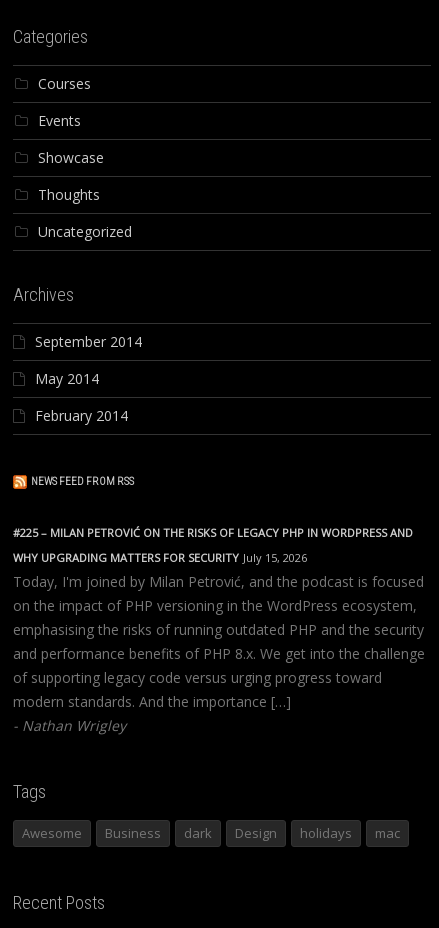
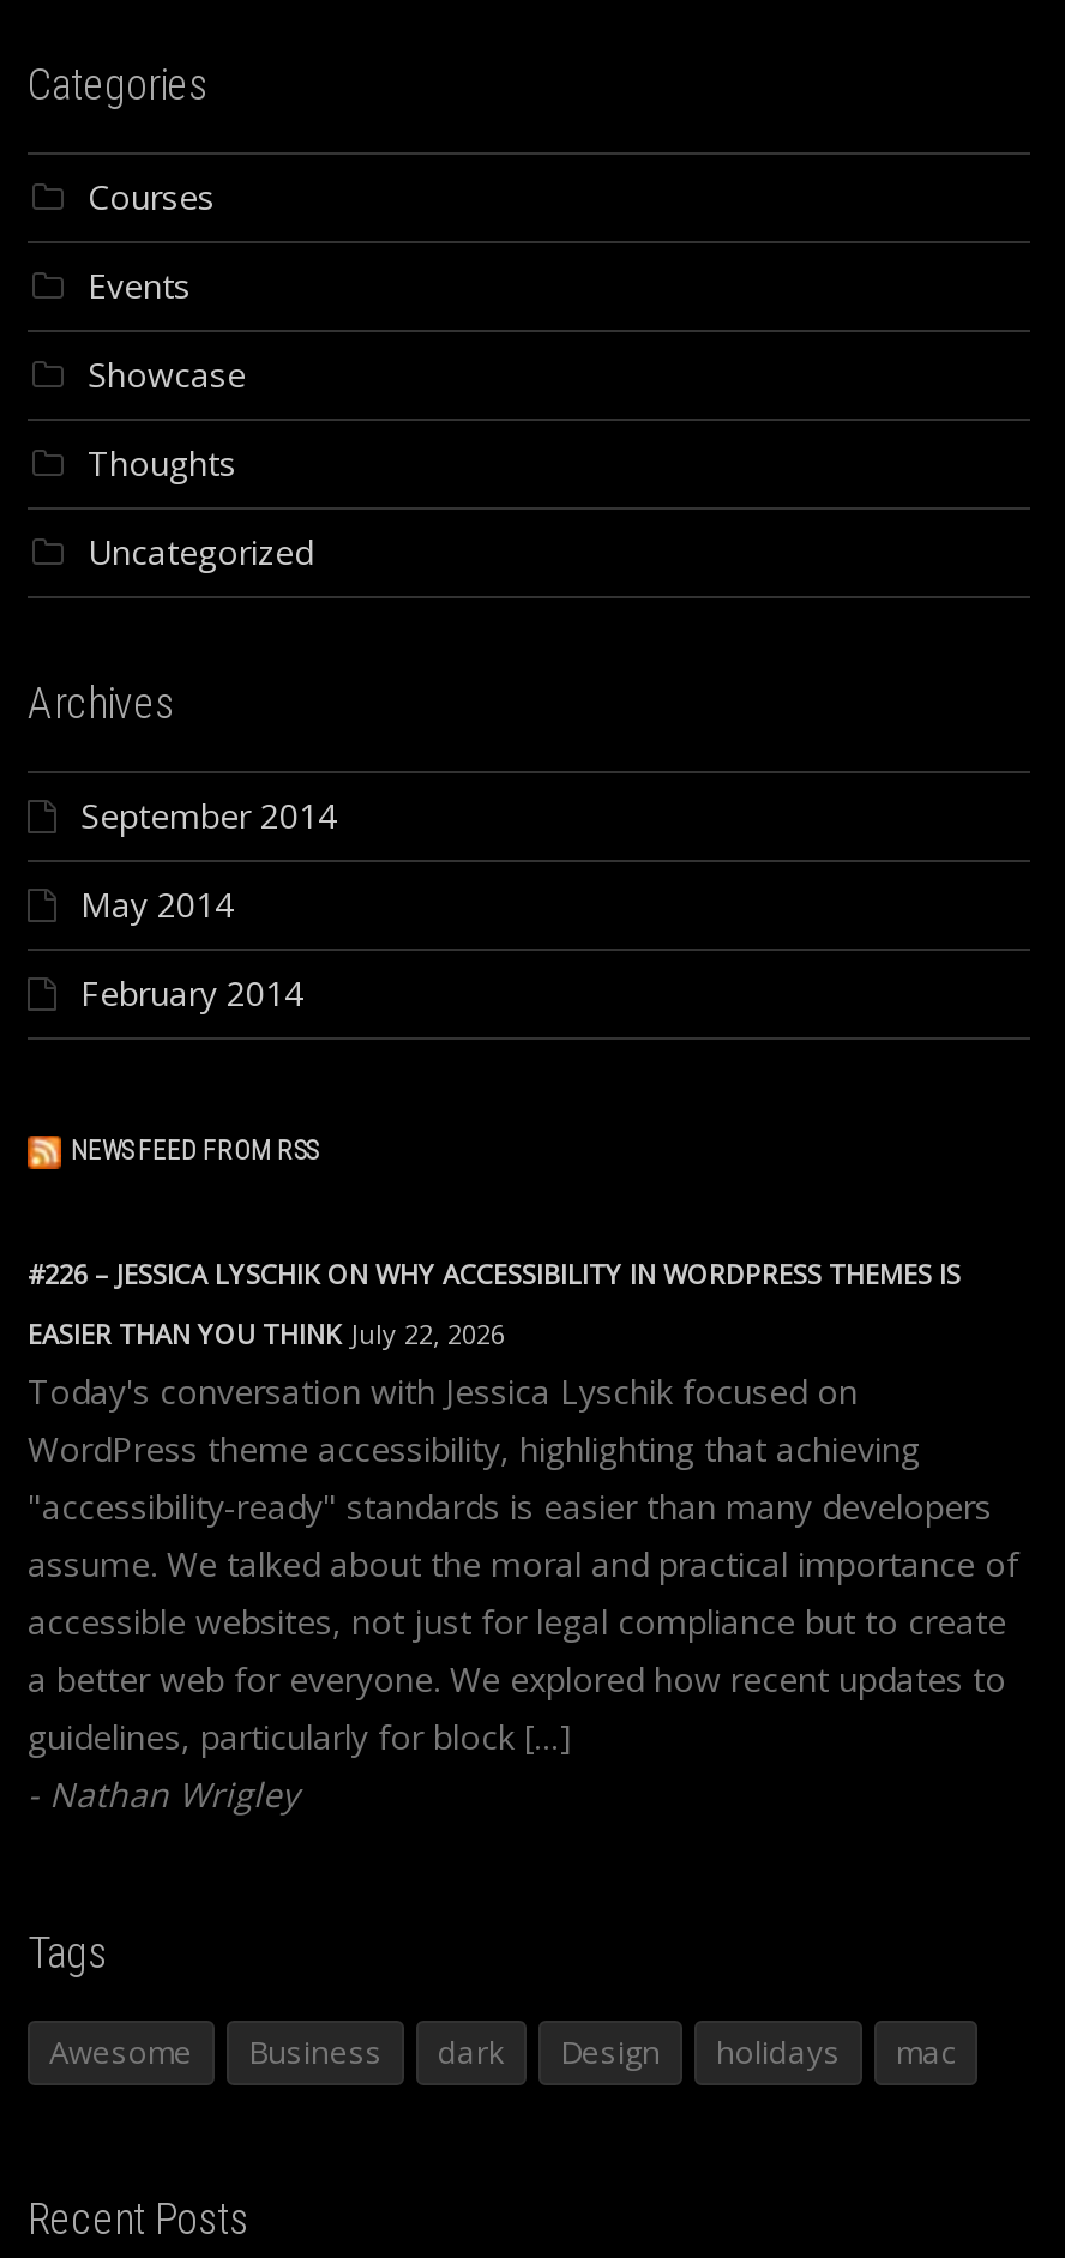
- #225 – MILAN PETROVIĆ ON THE RISKS OF LEGACY PHP IN WORDPRESS AND
+ #226 – JESSICA LYSCHIK ON WHY ACCESSIBILITY IN WORDPRESS THEMES IS

- WHY UPGRADING MATTERS FOR SECURITY July 15, 2026
- Today, I'm joined by Milan Petrović, and the podcast is focused
- on the impact of PHP versioning in the WordPress ecosystem,
- emphasising the risks of running outdated PHP and the security
- and performance benefits of PHP 8.x. We get into the challenge
- of supporting legacy code versus urging progress toward
- modern standards. And the importance […]
+ EASIER THAN YOU THINK July 22, 2026
+ Today's conversation with Jessica Lyschik focused on
+ WordPress theme accessibility, highlighting that achieving
+ "accessibility-ready" standards is easier than many developers
+ assume. We talked about the moral and practical importance of
+ accessible websites, not just for legal compliance but to create
+ a better web for everyone. We explored how recent updates to
+ guidelines, particularly for block […]
